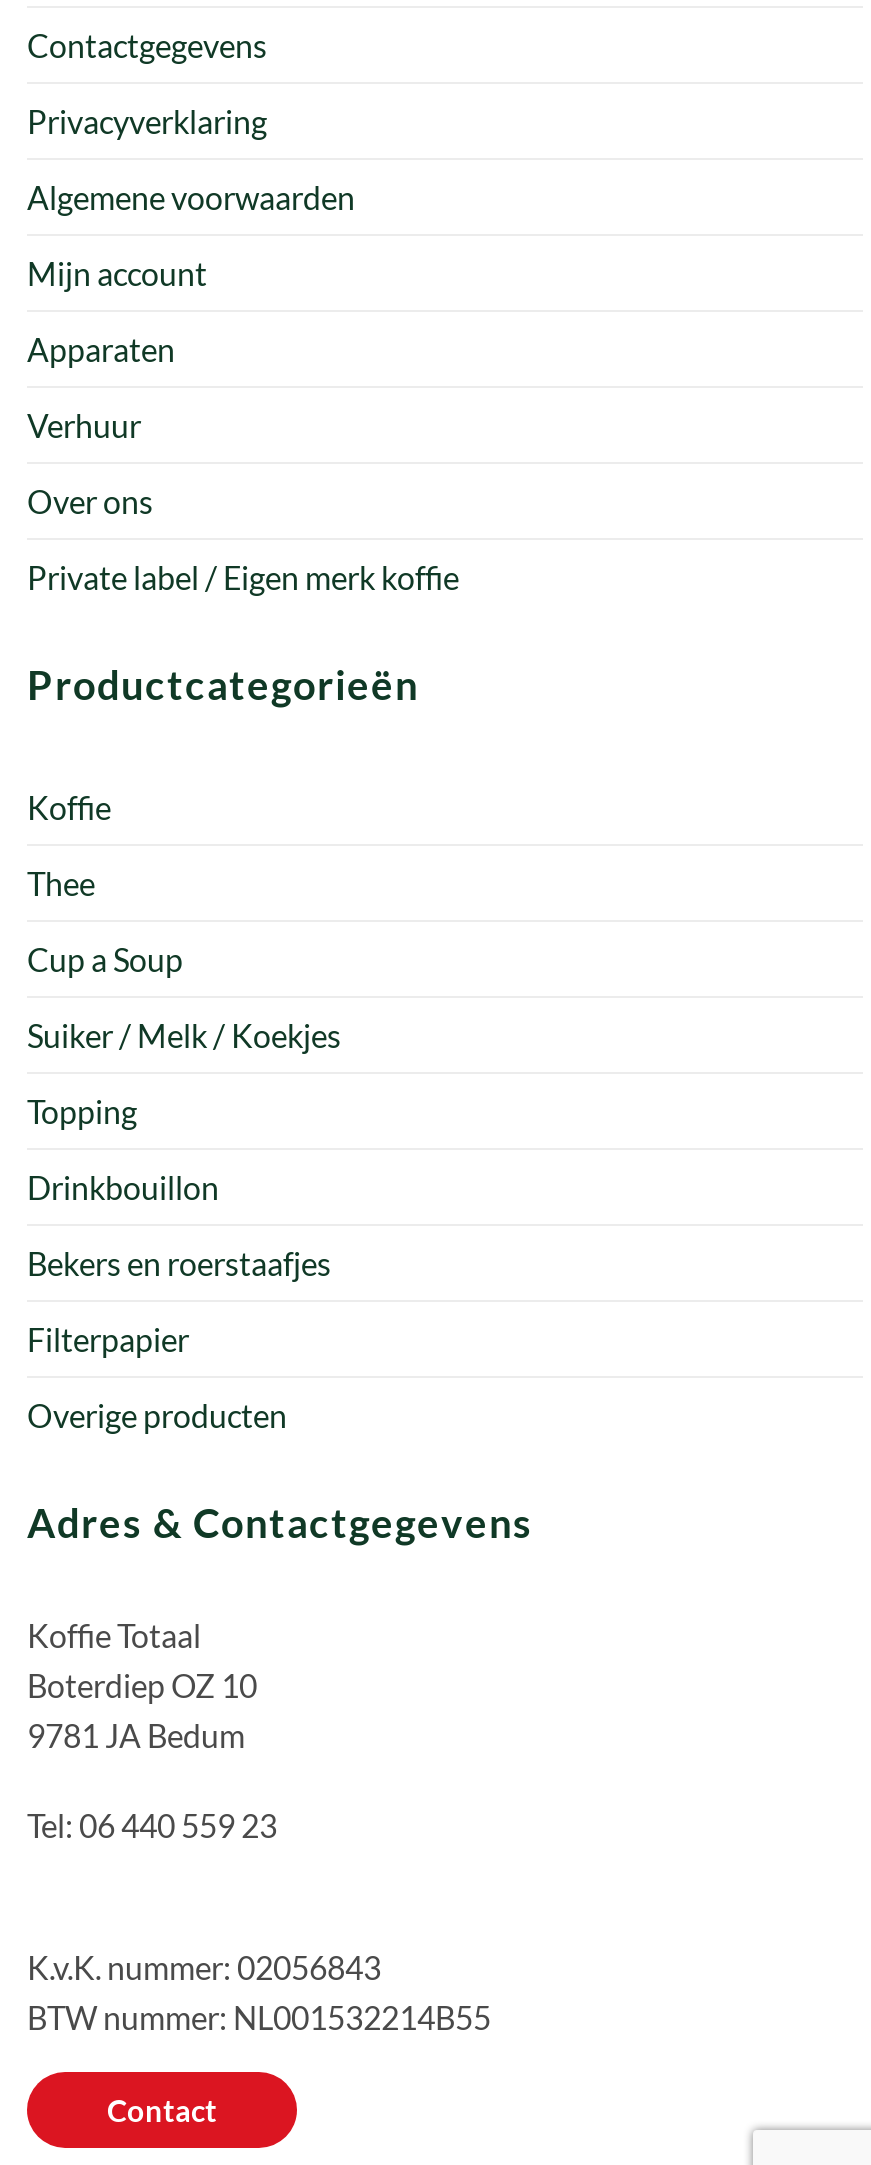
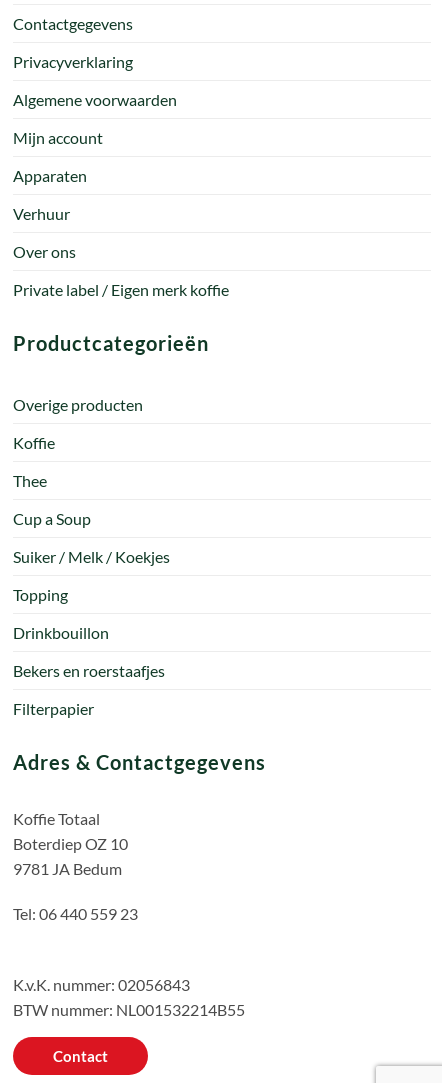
moved down: Koffie | Thee | Cup a Soup | Suiker / Melk / Koekjes | Topping | Drinkbouillon | Bekers en roerstaafjes | Filterpapier

moved up: Overige producten
